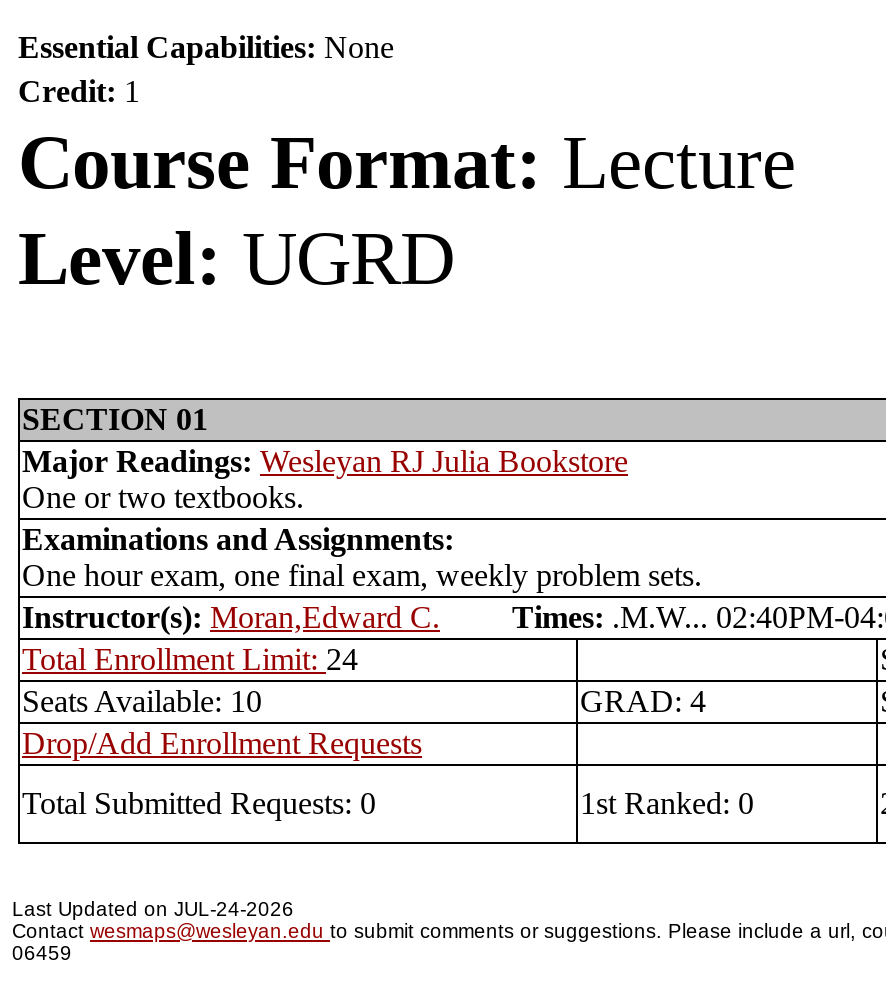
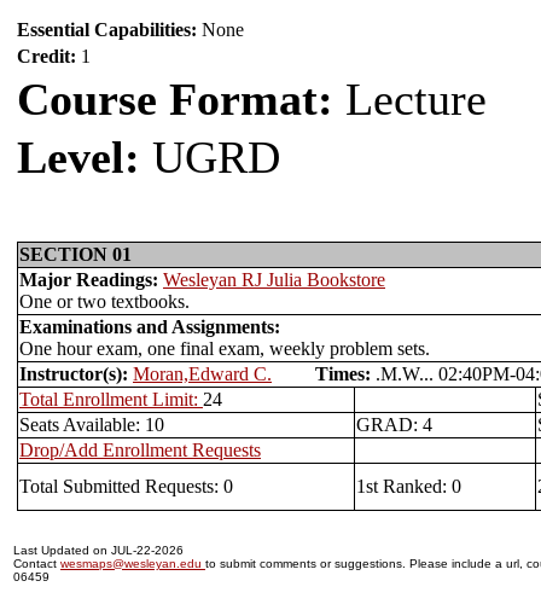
- Last Updated on JUL-24-2026
+ Last Updated on JUL-22-2026
